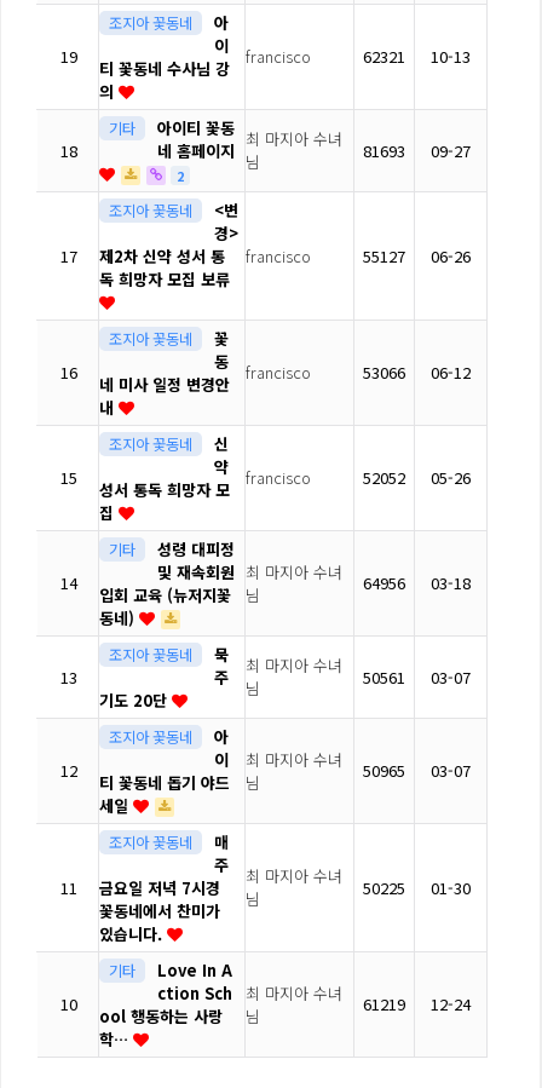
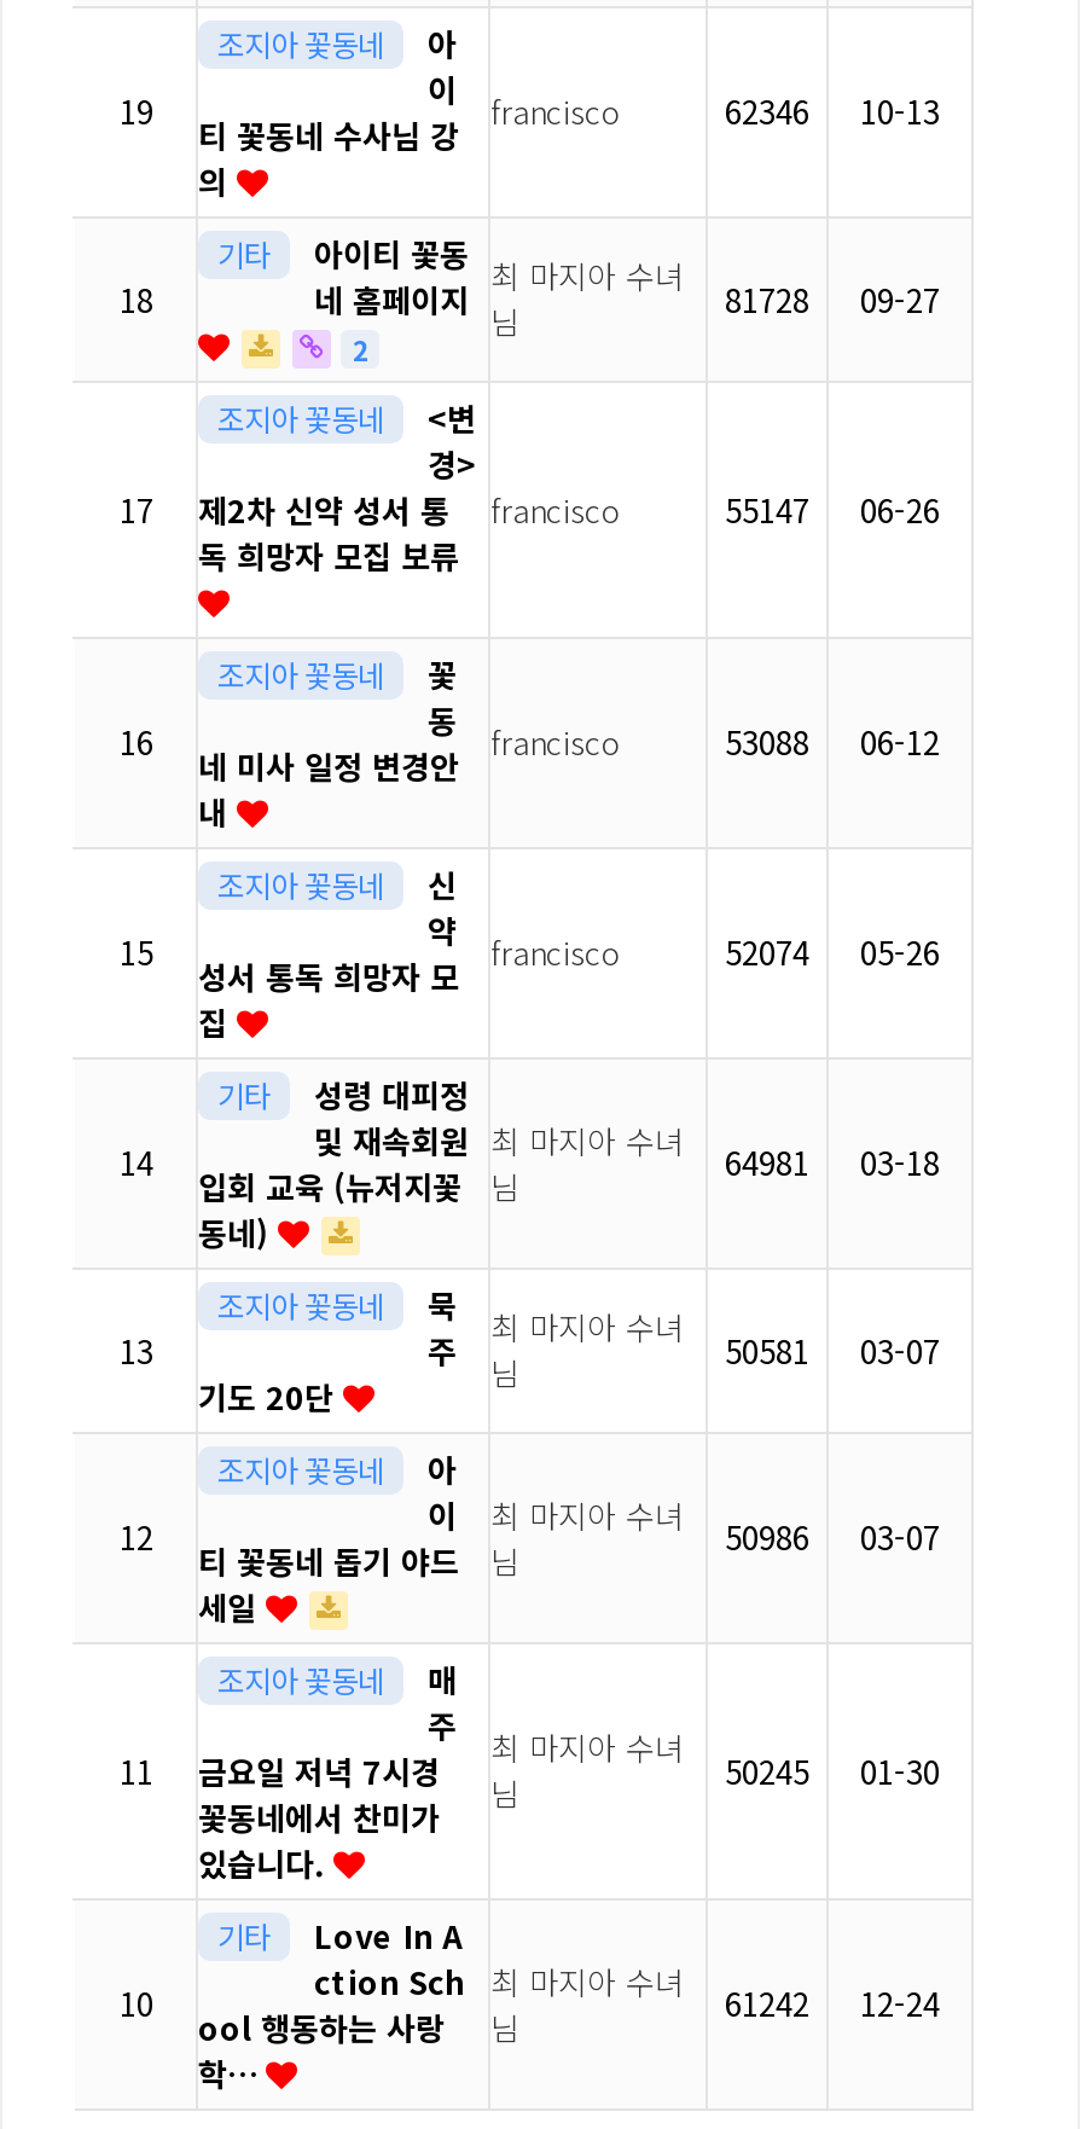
- 62321 10-13
+ 62346 10-13

- 81693 09-27
+ 81728 09-27

- 55127 06-26
+ 55147 06-26

- 53066 06-12
+ 53088 06-12

- 52052 05-26
+ 52074 05-26

- 및 재속회원 최 마지아 수녀 64956 03-18
+ 및 재속회원 최 마지아 수녀 64981 03-18

- 50561 03-07
+ 50581 03-07

- 이 최 마지아 수녀 50965 03-07
+ 이 최 마지아 수녀 50986 03-07

- 50225 01-30
+ 50245 01-30

- ction Sch 최 마지아 수녀 61219 12-24
+ ction Sch 최 마지아 수녀 61242 12-24
